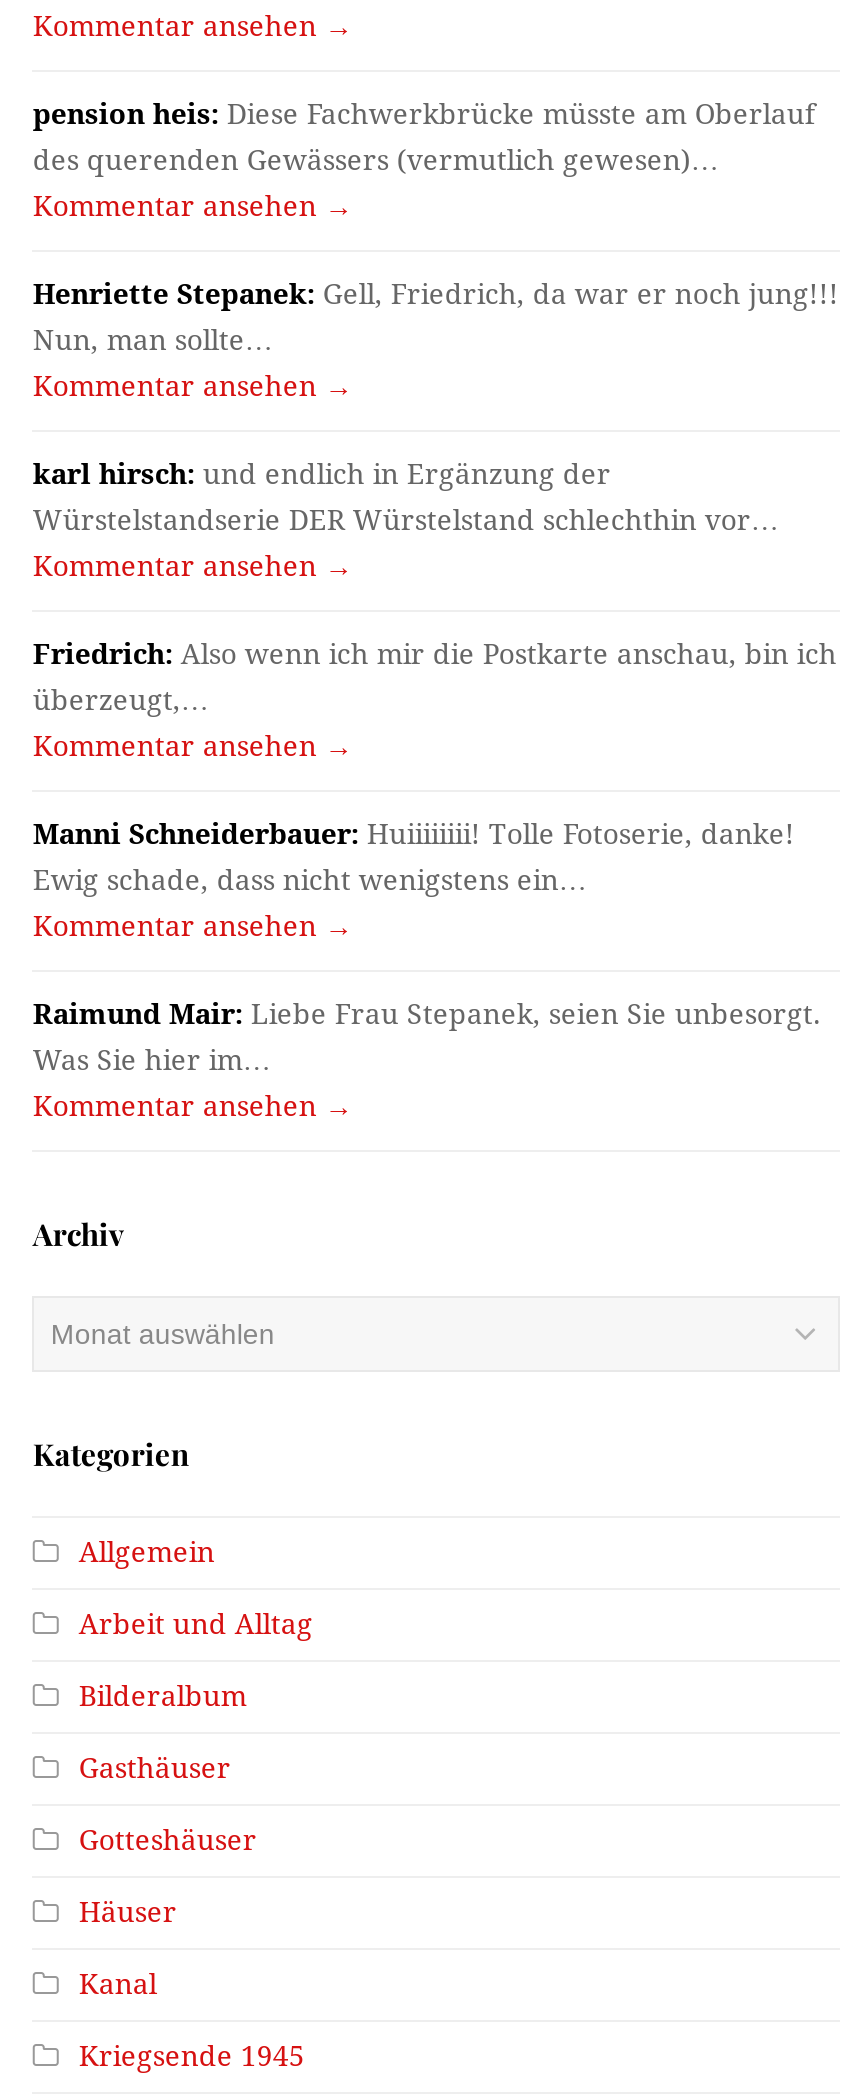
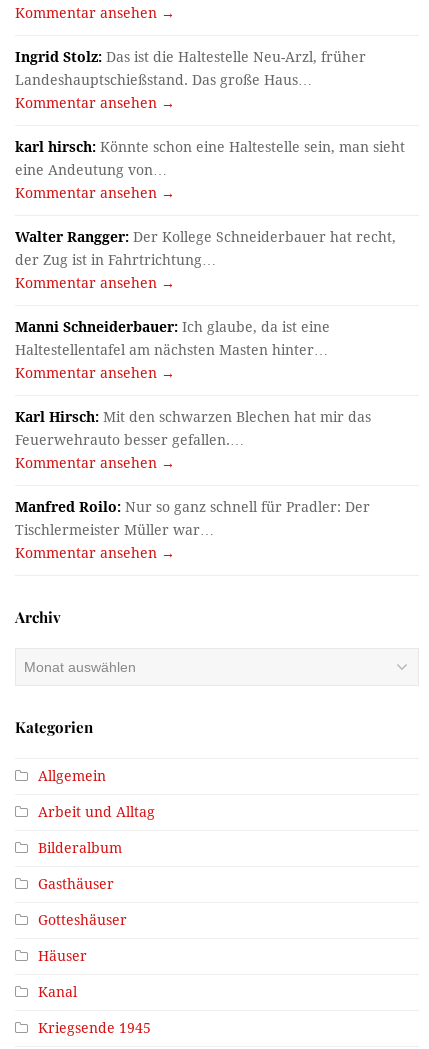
- pension heis: Diese Fachwerkbrücke müsste am Oberlauf
- des querenden Gewässers (vermutlich gewesen)…
+ Ingrid Stolz: Das ist die Haltestelle Neu-Arzl, früher
+ Landeshauptschießstand. Das große Haus…

- Henriette Stepanek: Gell, Friedrich, da war er noch jung!!!
- Nun, man sollte…
+ karl hirsch: Könnte schon eine Haltestelle sein, man sieht
+ eine Andeutung von…

- karl hirsch: und endlich in Ergänzung der
- Würstelstandserie DER Würstelstand schlechthin vor…
+ Walter Rangger: Der Kollege Schneiderbauer hat recht,
+ der Zug ist in Fahrtrichtung…

- Friedrich: Also wenn ich mir die Postkarte anschau, bin ich
- überzeugt,…
+ Manni Schneiderbauer: Ich glaube, da ist eine
+ Haltestellentafel am nächsten Masten hinter…

- Manni Schneiderbauer: Huiiiiiiii! Tolle Fotoserie, danke!
- Ewig schade, dass nicht wenigstens ein…
+ Karl Hirsch: Mit den schwarzen Blechen hat mir das
+ Feuerwehrauto besser gefallen.…

- Raimund Mair: Liebe Frau Stepanek, seien Sie unbesorgt.
- Was Sie hier im…
+ Manfred Roilo: Nur so ganz schnell für Pradler: Der
+ Tischlermeister Müller war…
